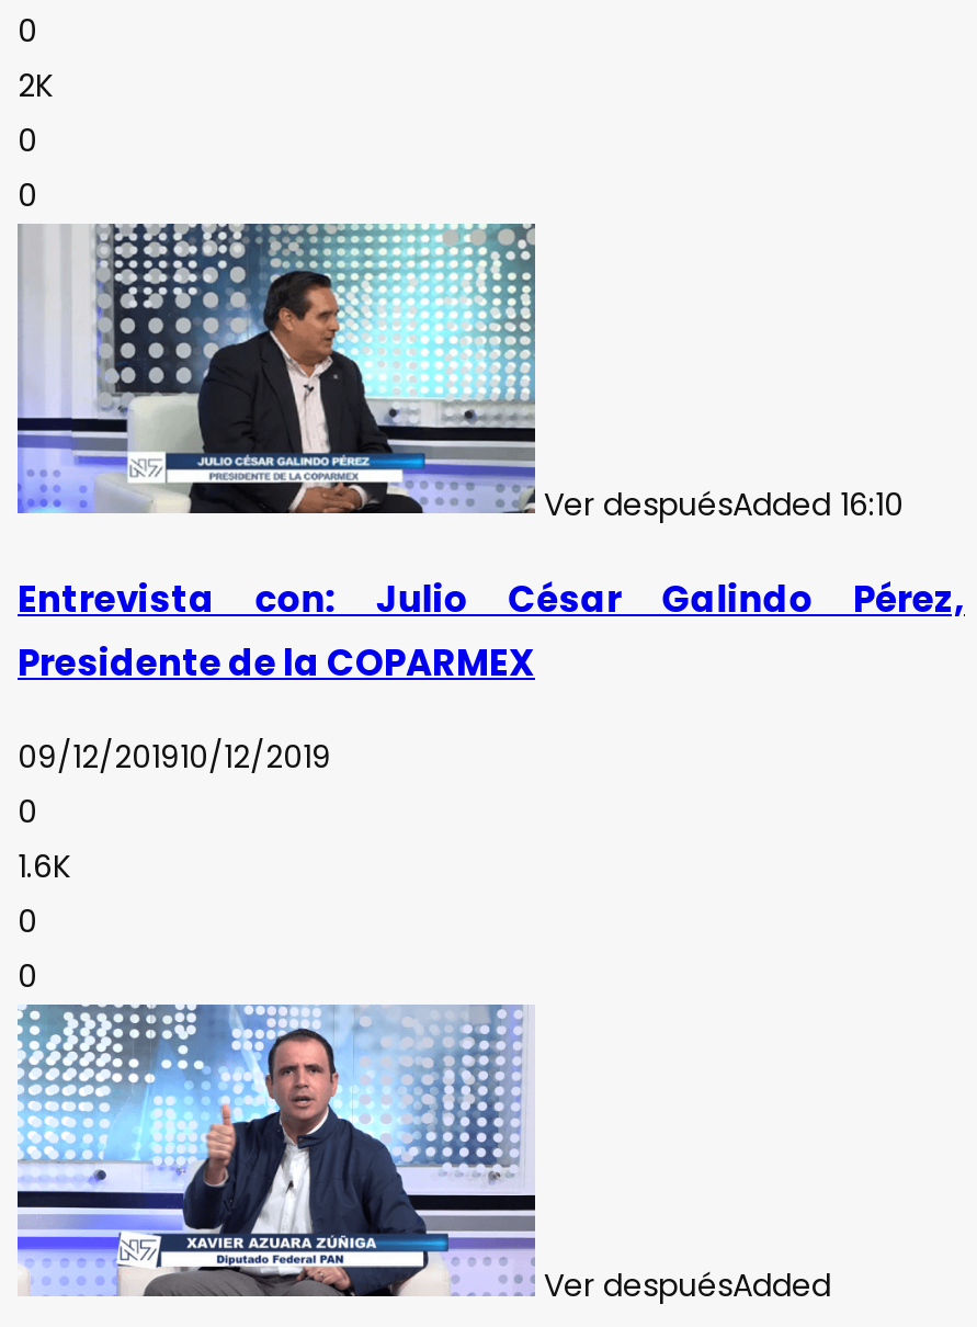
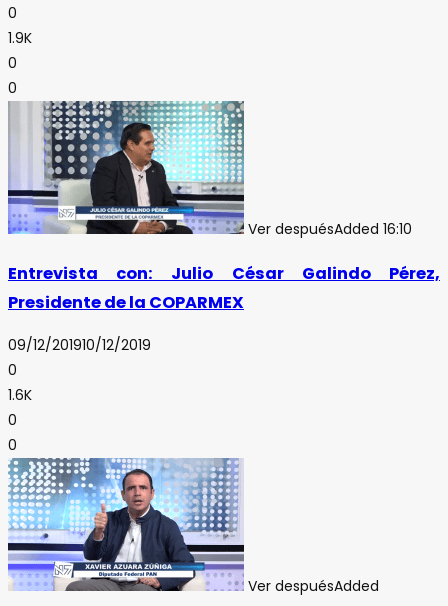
- 2K
+ 1.9K
